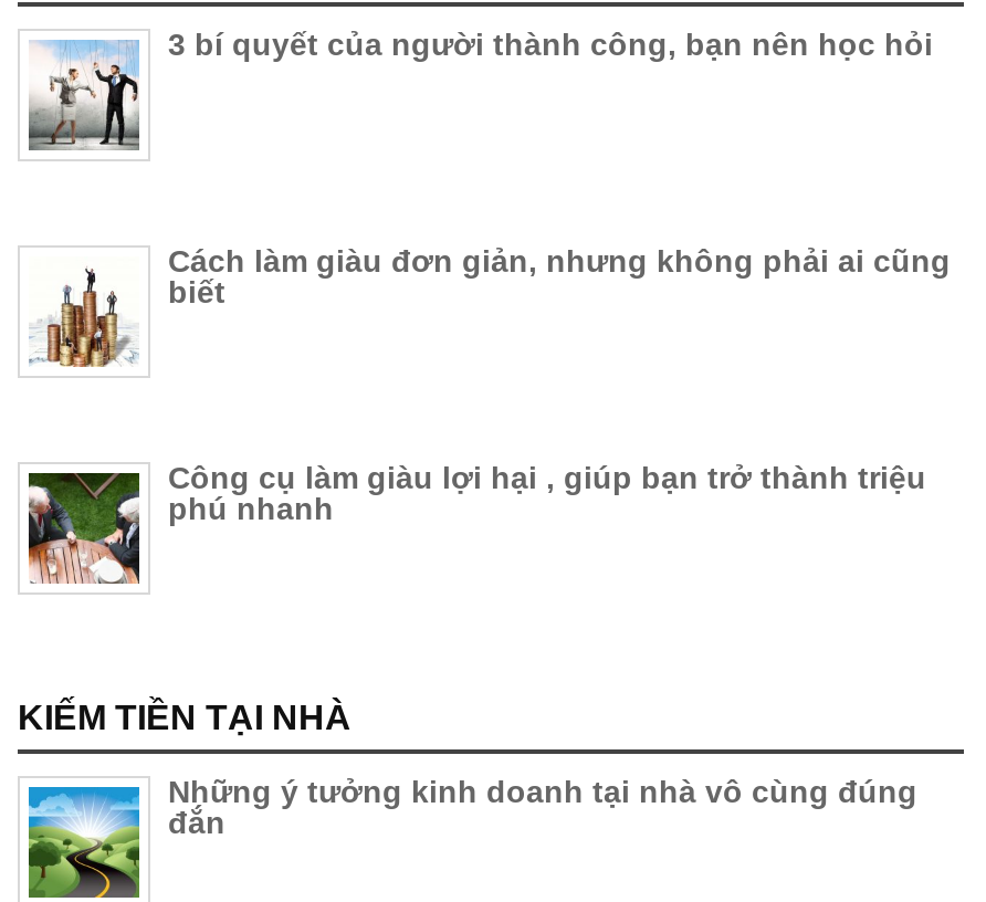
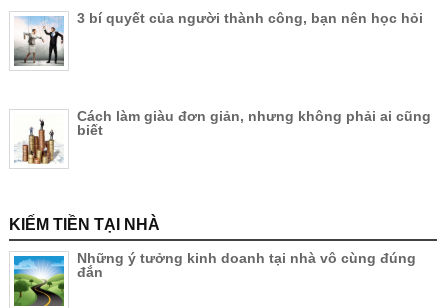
- [image]
- Công cụ làm giàu lợi hại , giúp bạn trở thành triệu
- phú nhanh
